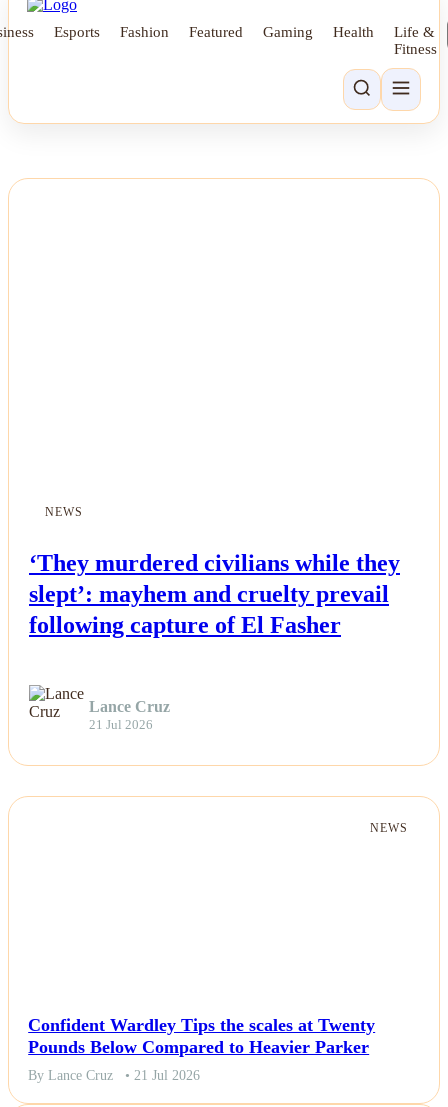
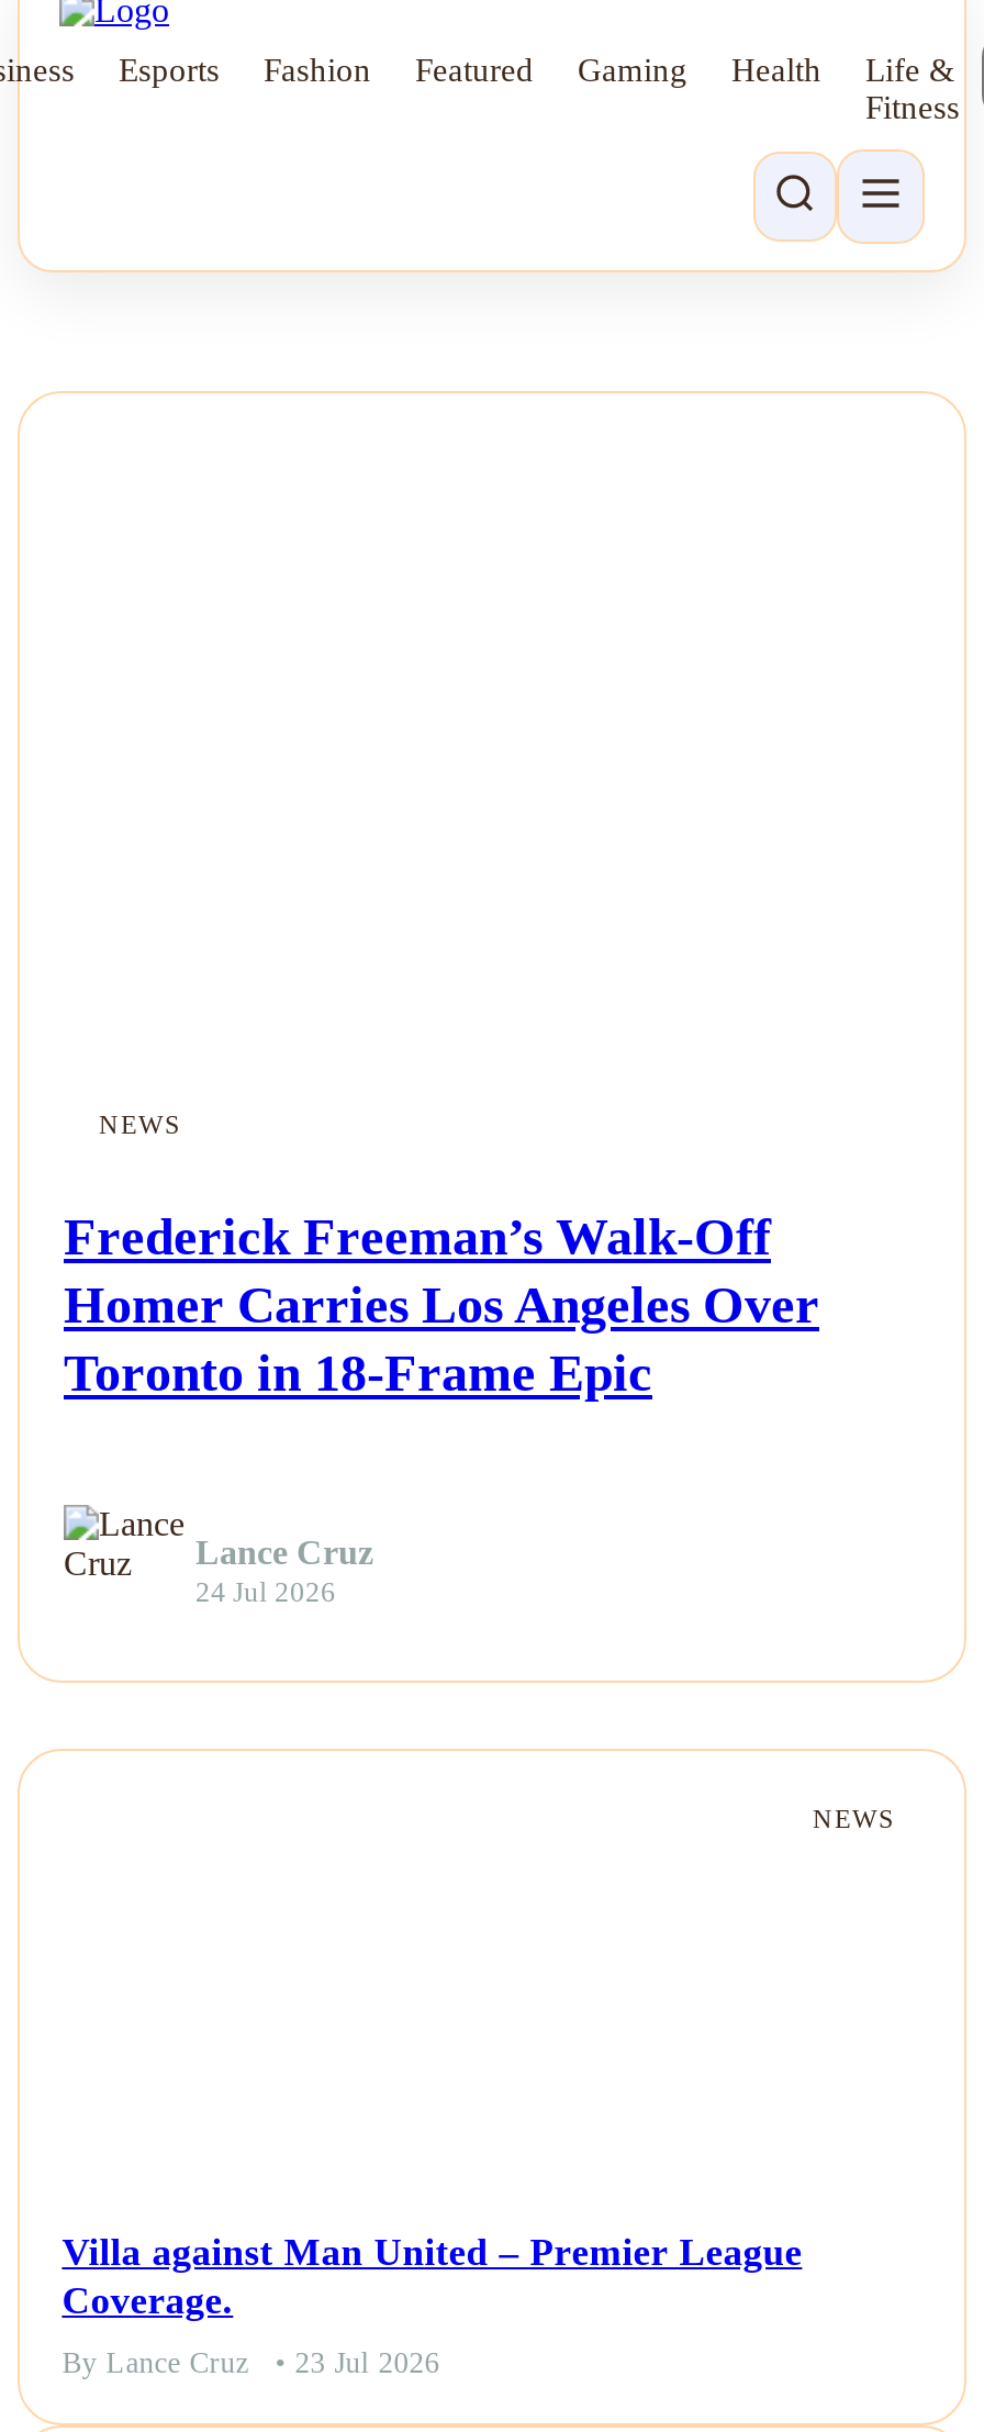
- ‘They murdered civilians while they
- slept’: mayhem and cruelty prevail
- following capture of El Fasher
+ Frederick Freeman’s Walk-Off
+ Homer Carries Los Angeles Over
+ Toronto in 18-Frame Epic

- 21 Jul 2026
+ 24 Jul 2026

- Confident Wardley Tips the scales at Twenty
- Pounds Below Compared to Heavier Parker
+ Villa against Man United – Premier League
+ Coverage.

- By Lance Cruz • 21 Jul 2026
+ By Lance Cruz • 23 Jul 2026
